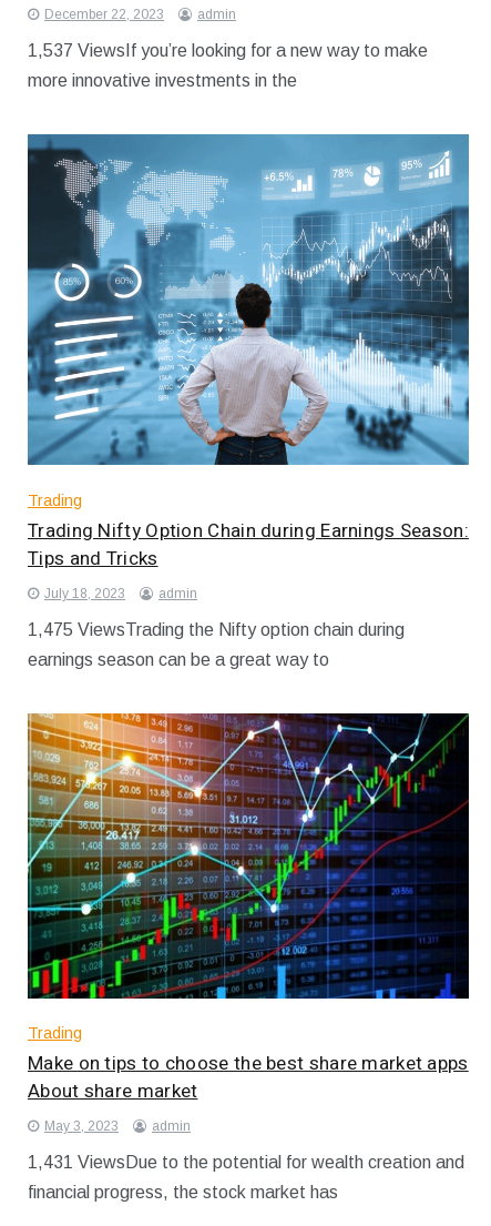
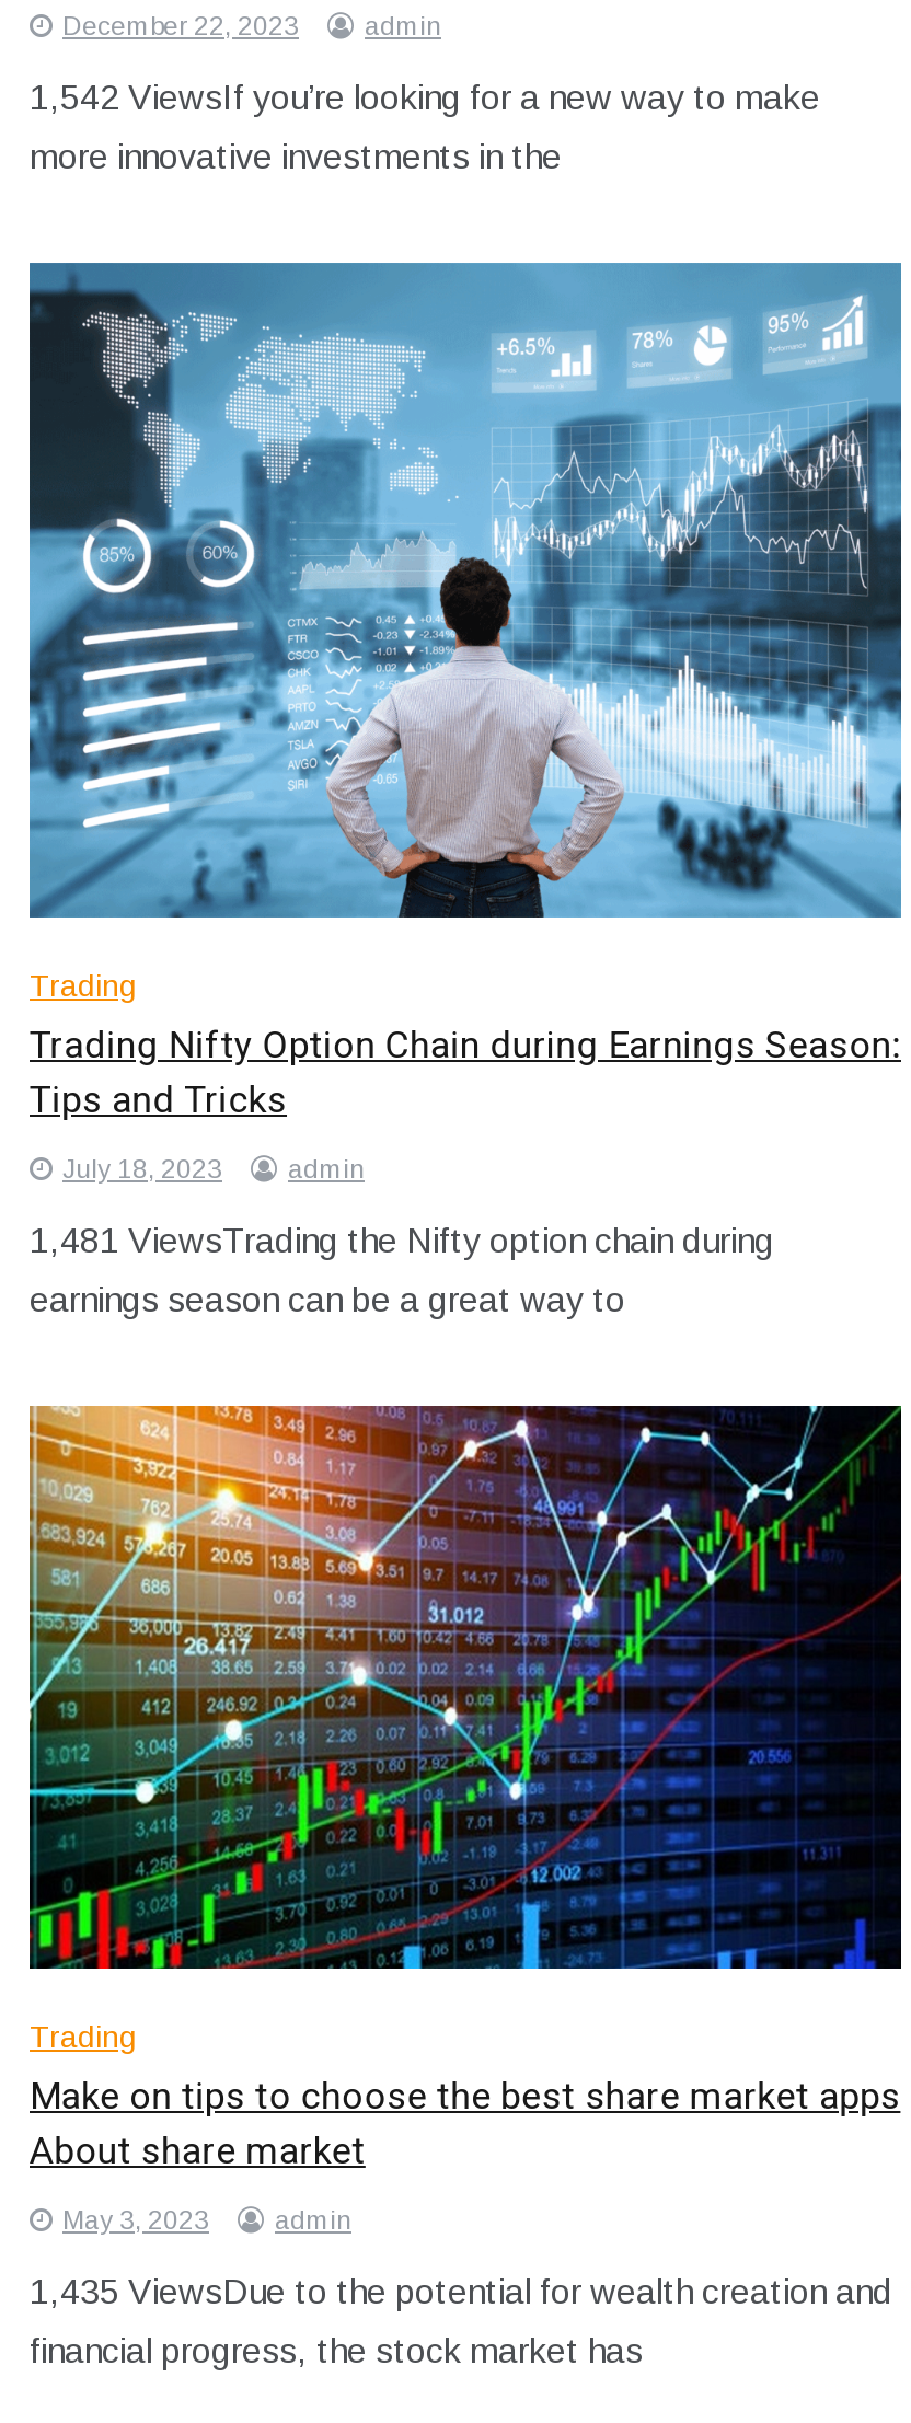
- 1,537 ViewsIf you’re looking for a new way to make
+ 1,542 ViewsIf you’re looking for a new way to make

- 1,475 ViewsTrading the Nifty option chain during
+ 1,481 ViewsTrading the Nifty option chain during

- 1,431 ViewsDue to the potential for wealth creation and
+ 1,435 ViewsDue to the potential for wealth creation and
